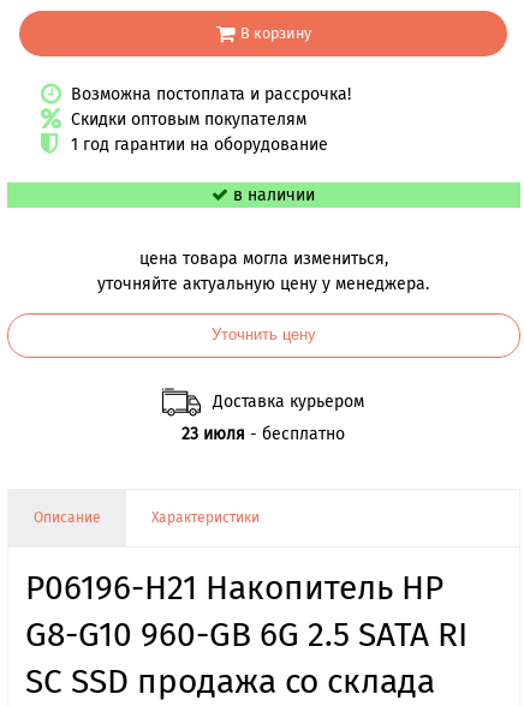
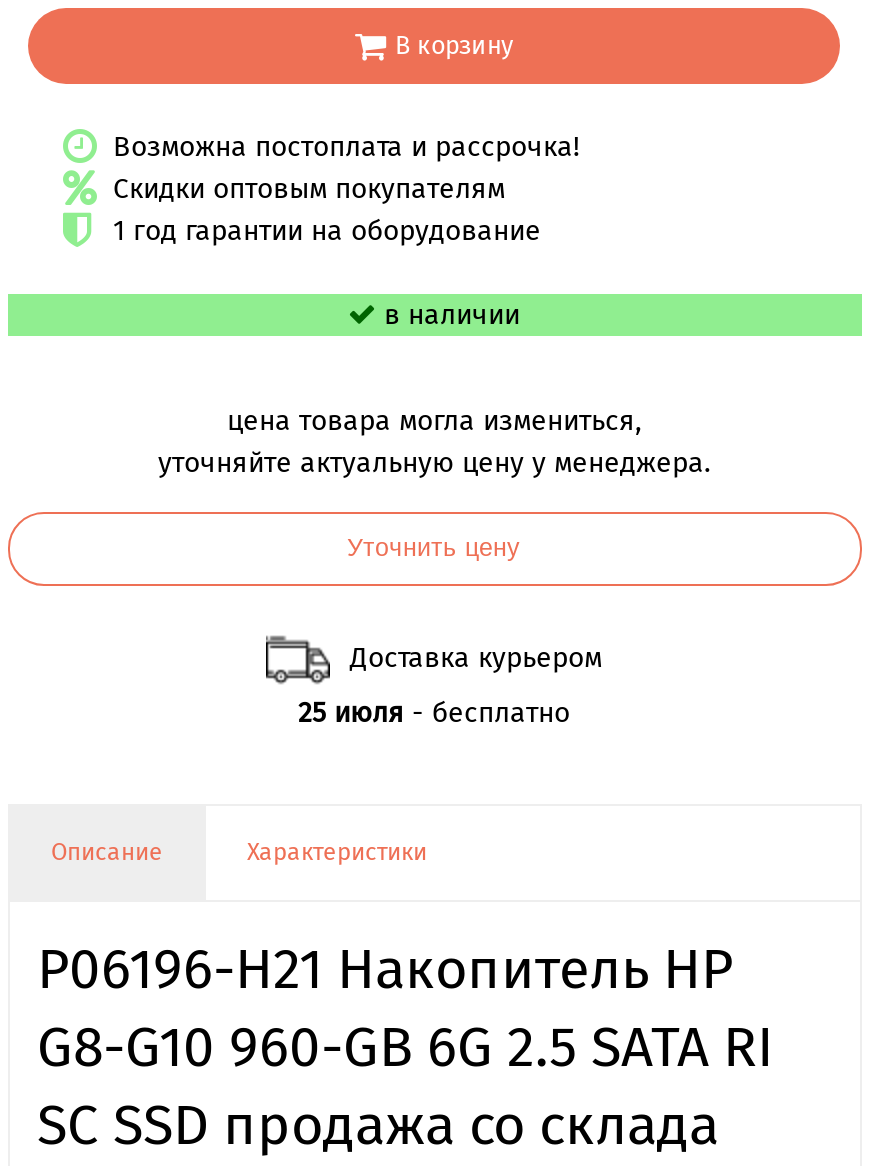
- 23 июля - бесплатно
+ 25 июля - бесплатно
